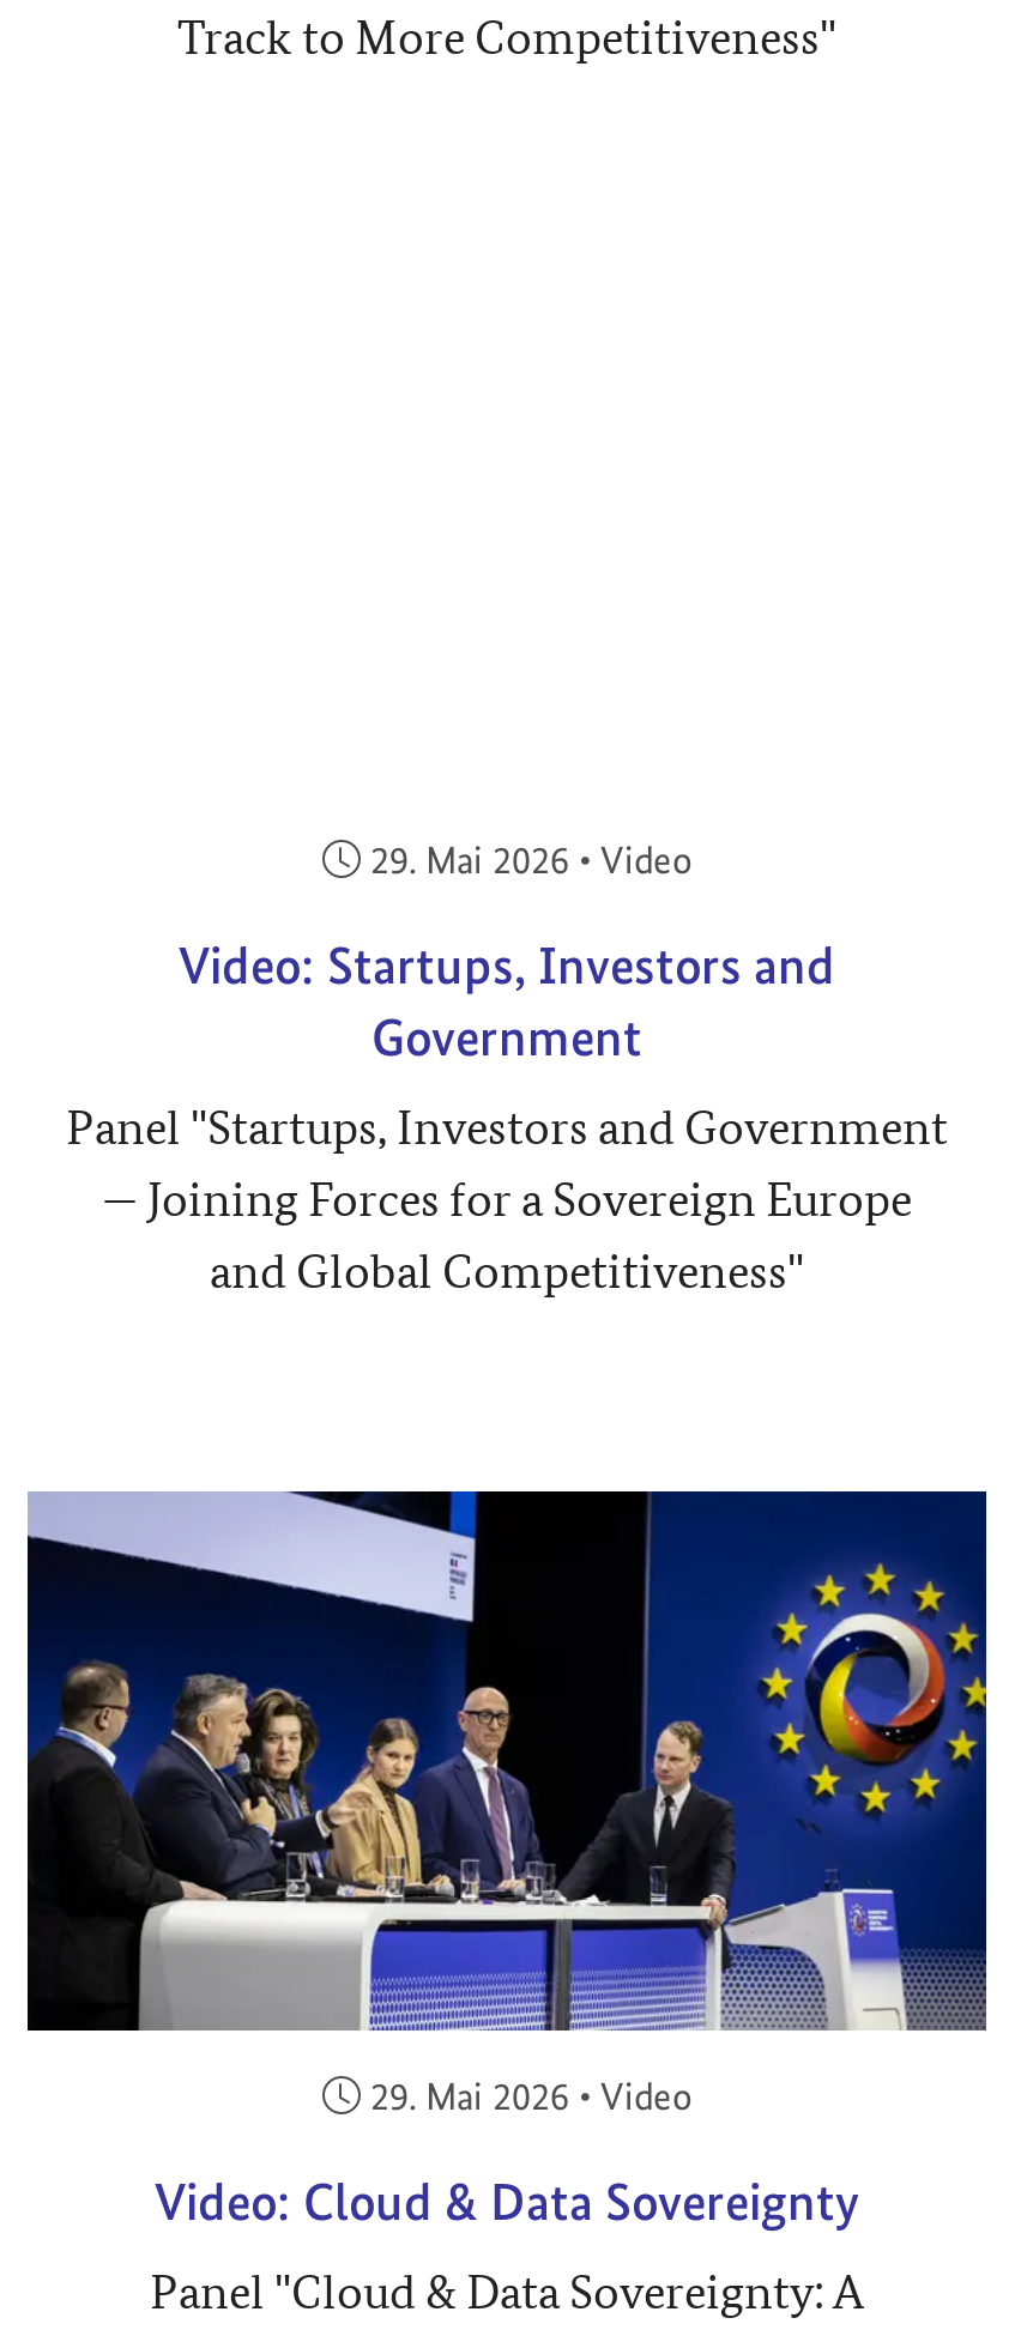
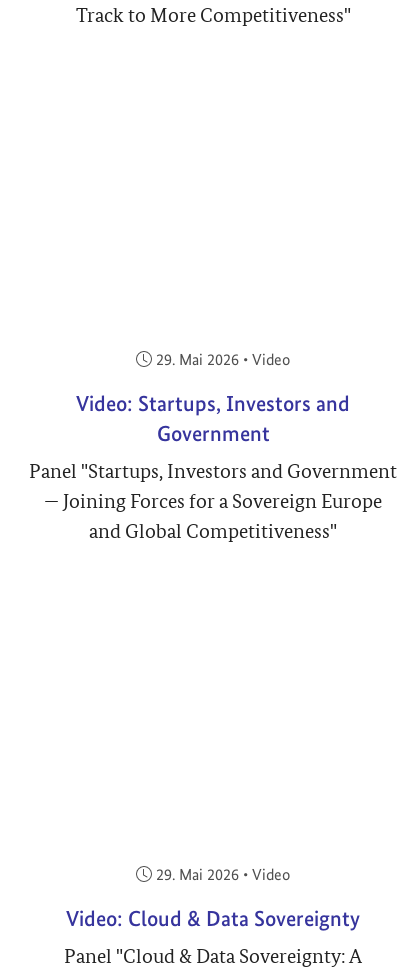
- [image]
